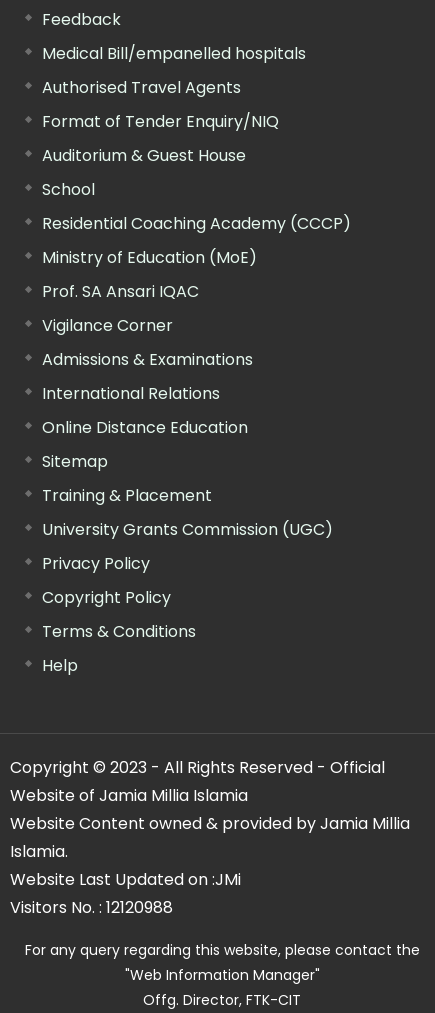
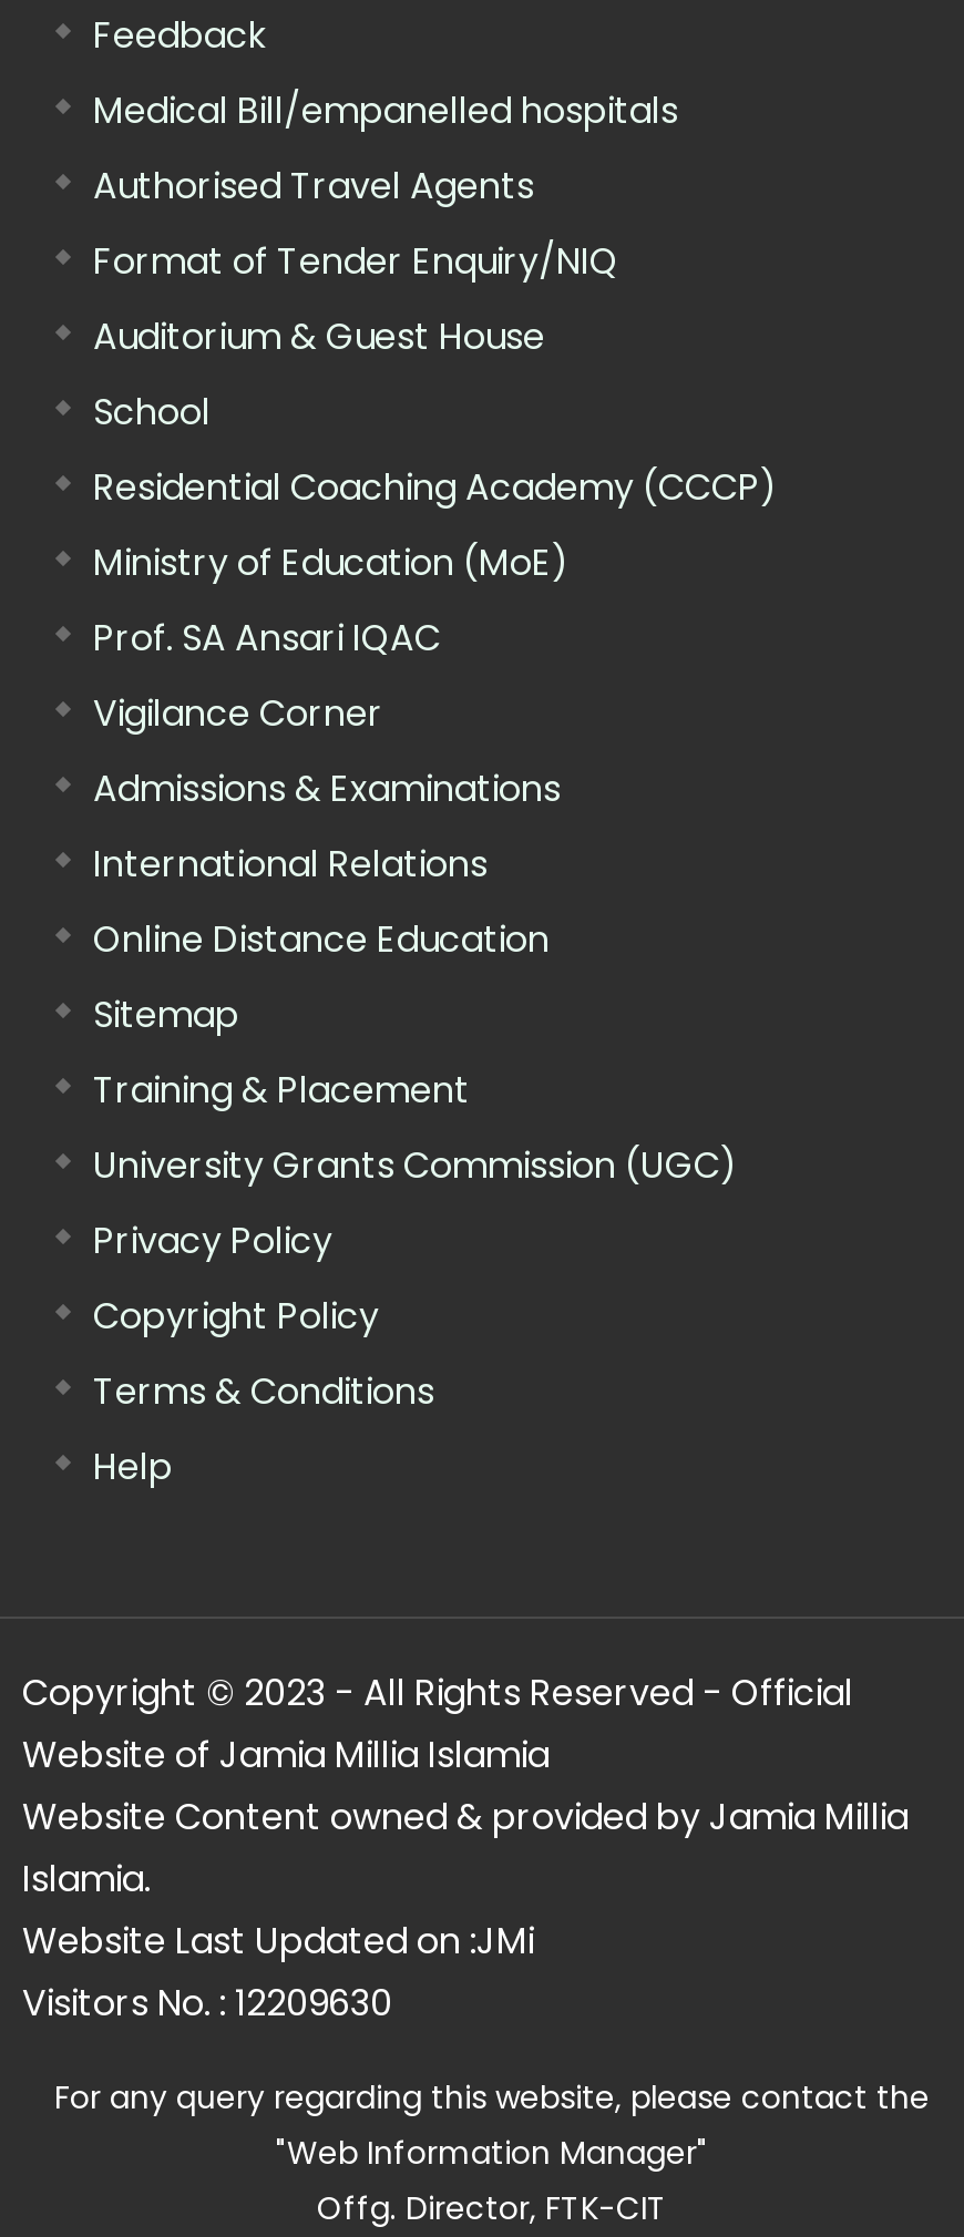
- Visitors No. : 12120988
+ Visitors No. : 12209630
